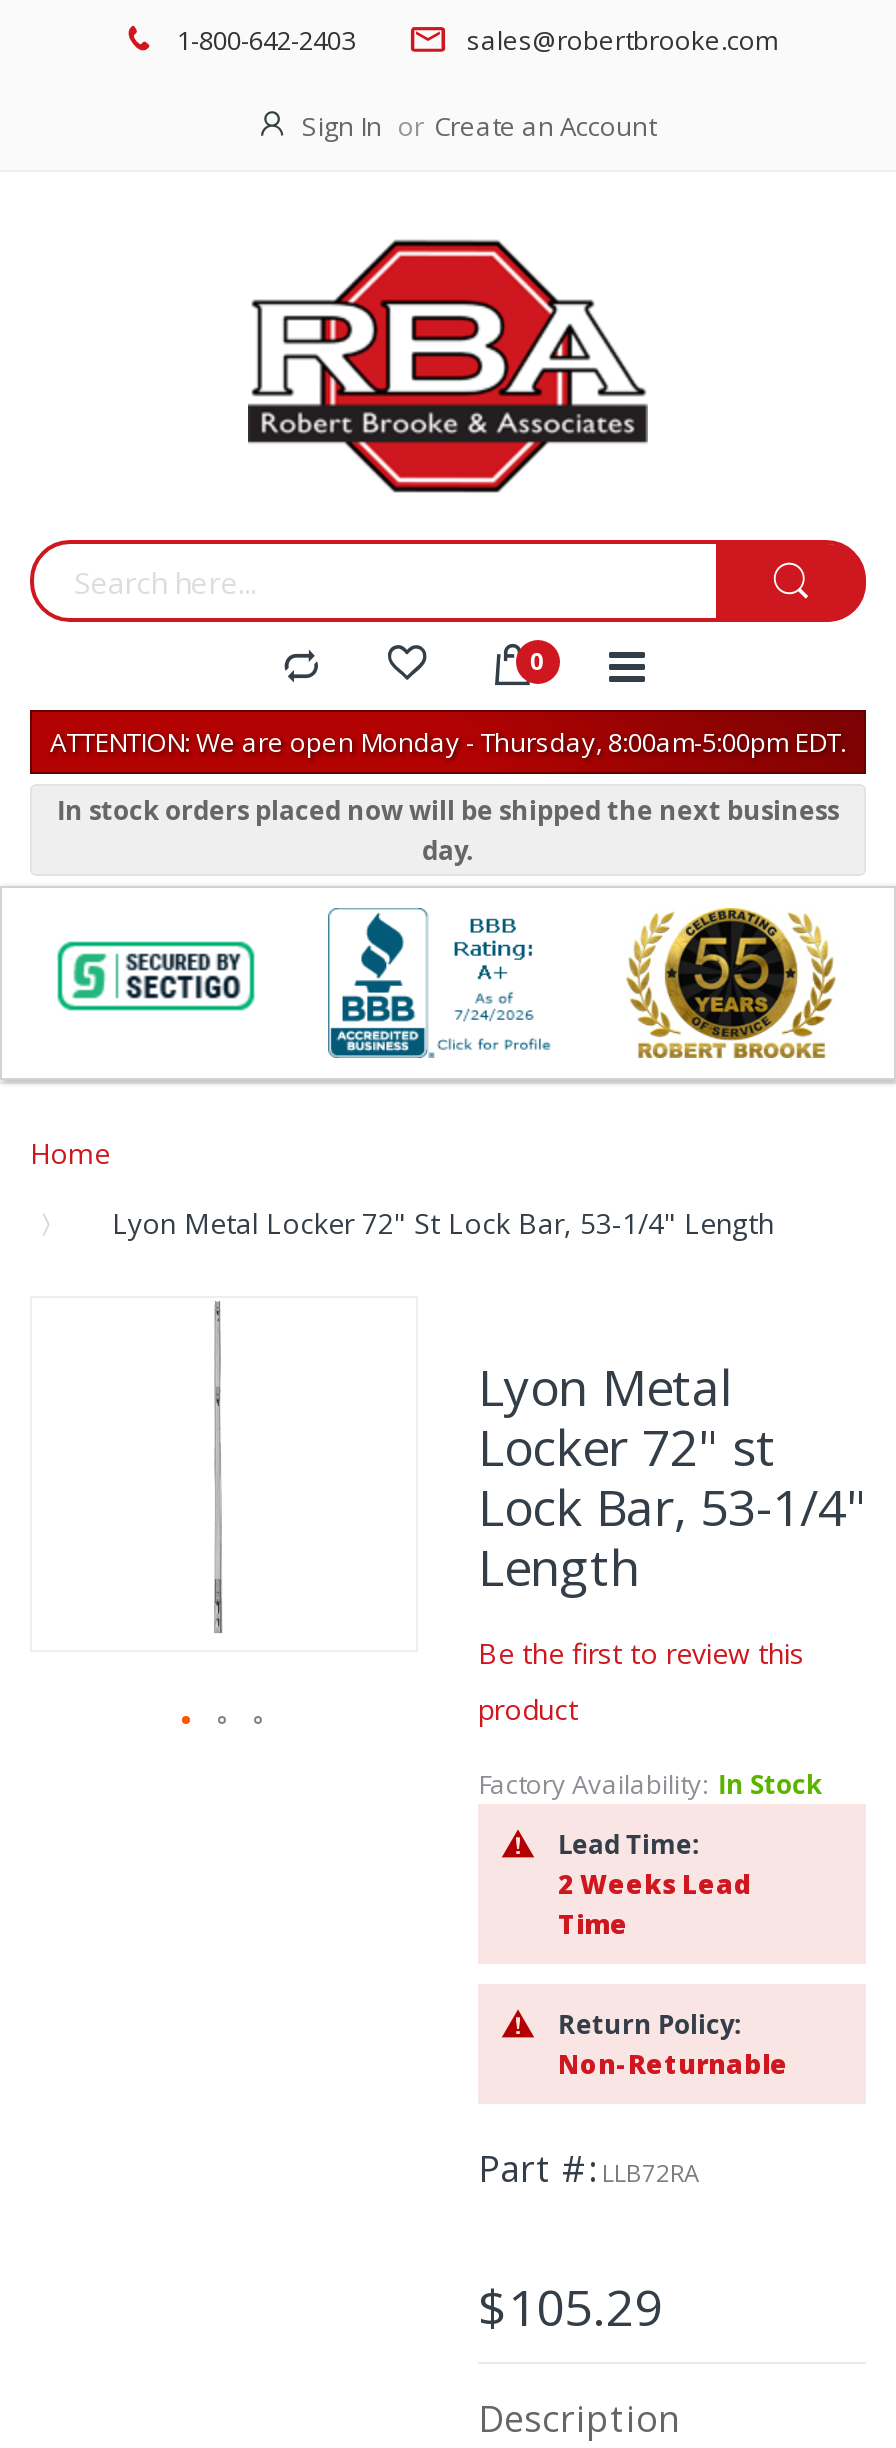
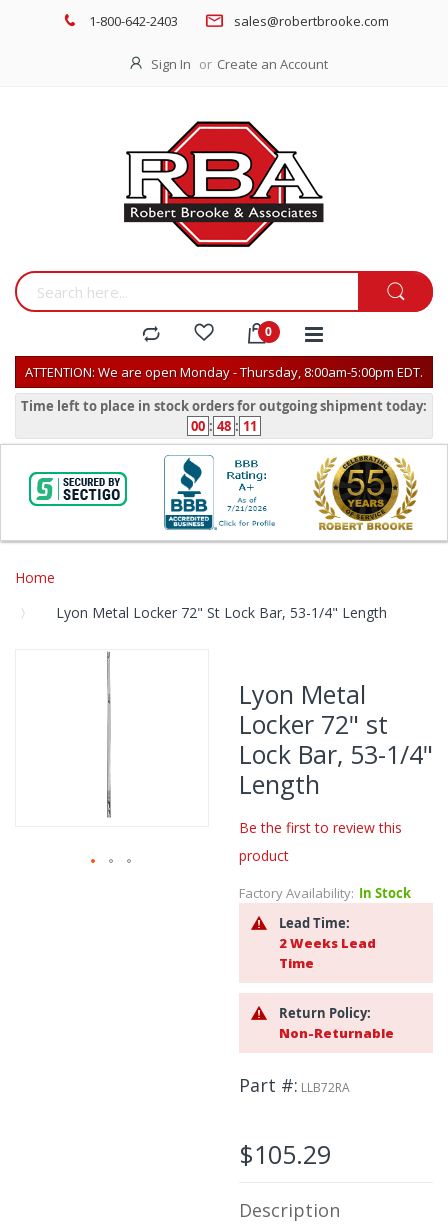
- In stock orders placed now will be shipped the next business
- day.
+ Time left to place in stock orders for outgoing shipment today:
+ 00 : 48 : 11
